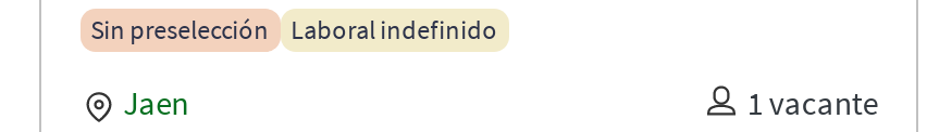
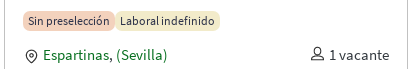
- Jaen
+ Espartinas, (Sevilla)
